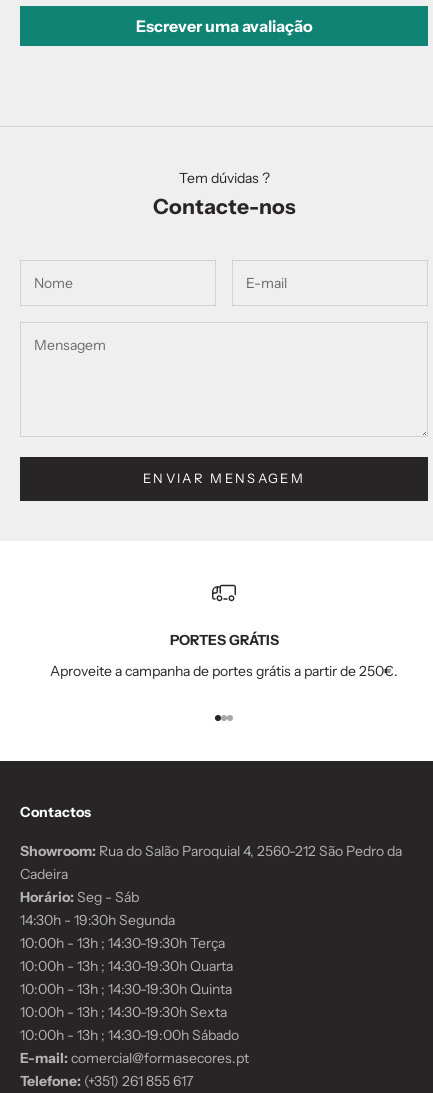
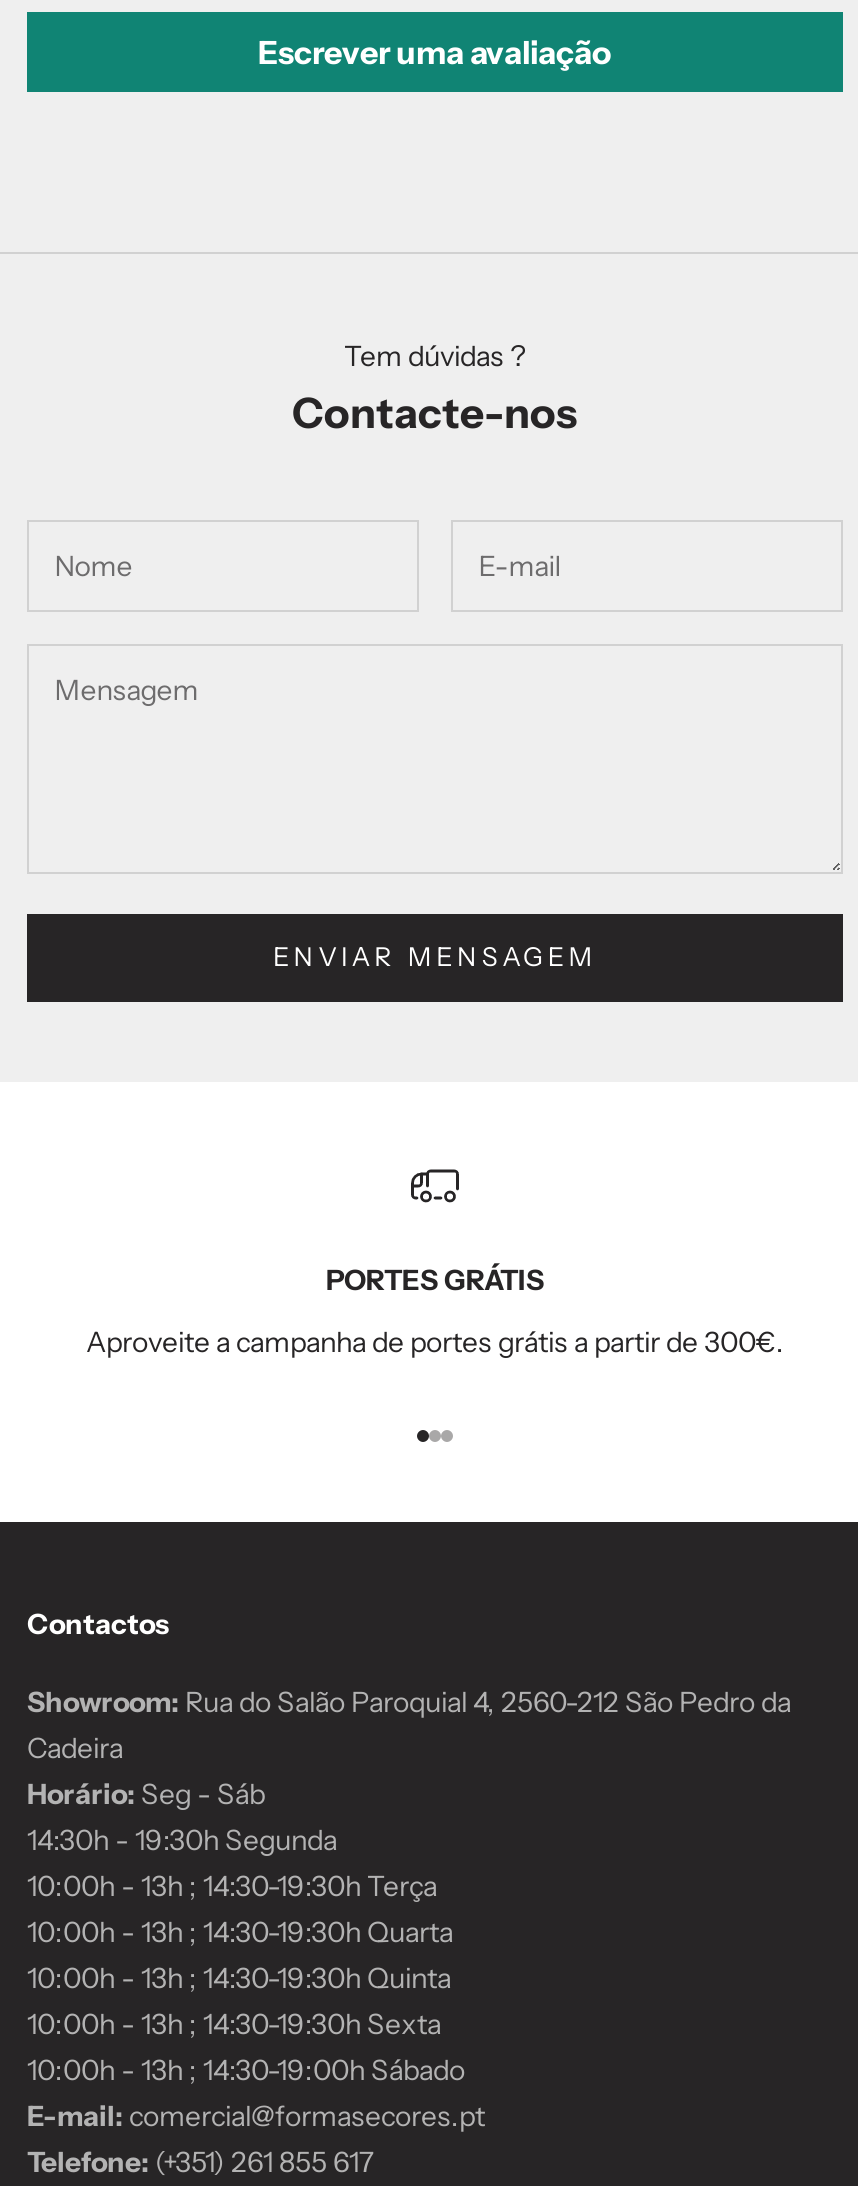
- Aproveite a campanha de portes grátis a partir de 250€.
+ Aproveite a campanha de portes grátis a partir de 300€.
